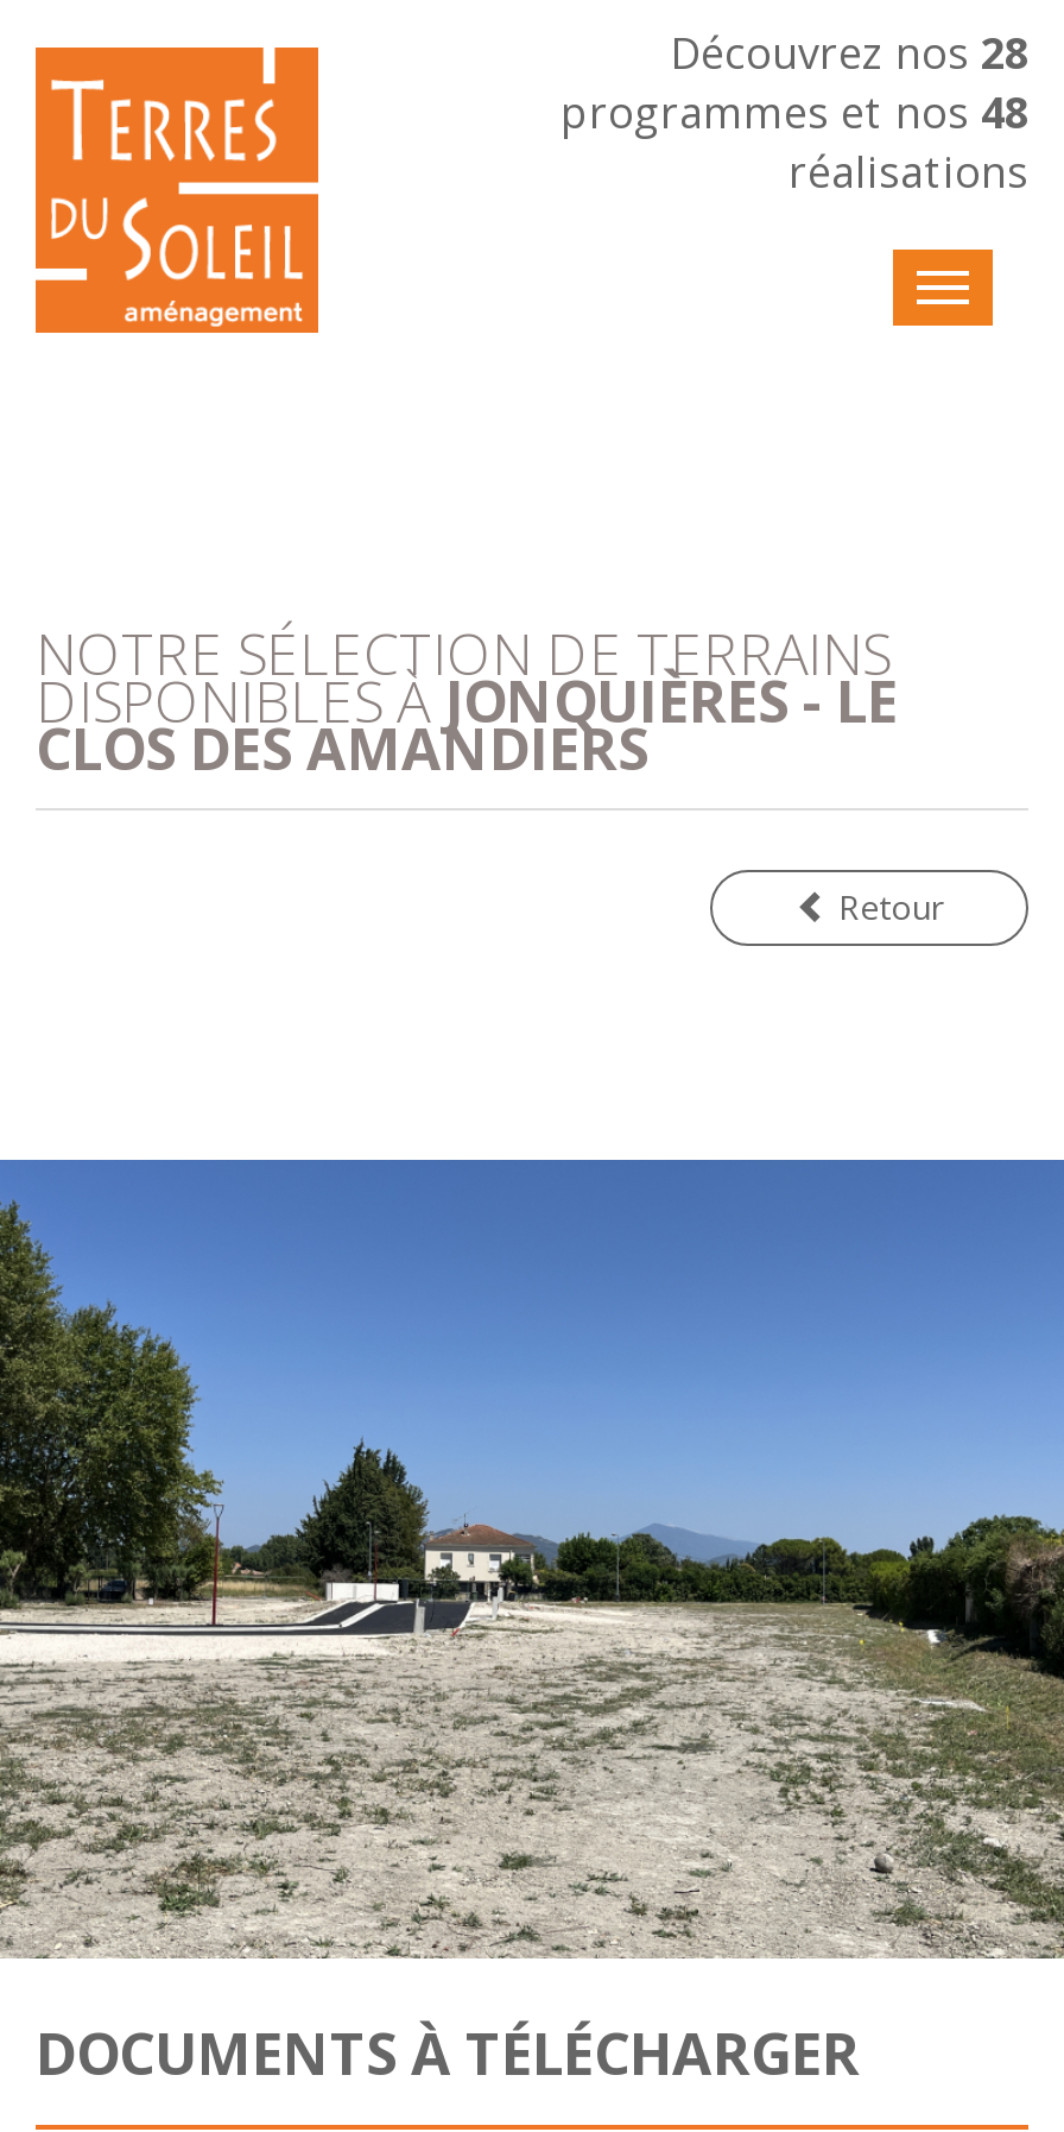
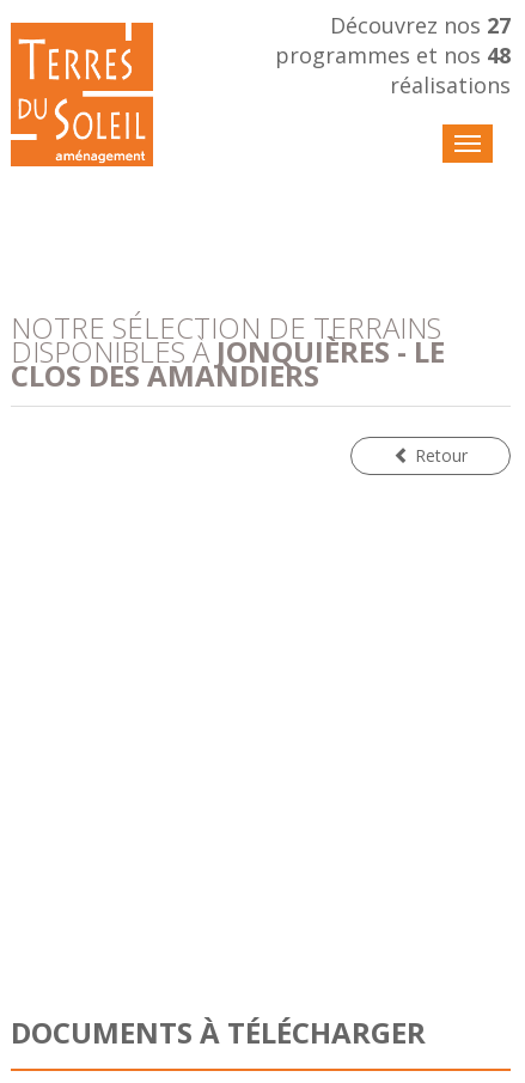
- Découvrez nos 28
+ Découvrez nos 27

- [image]
